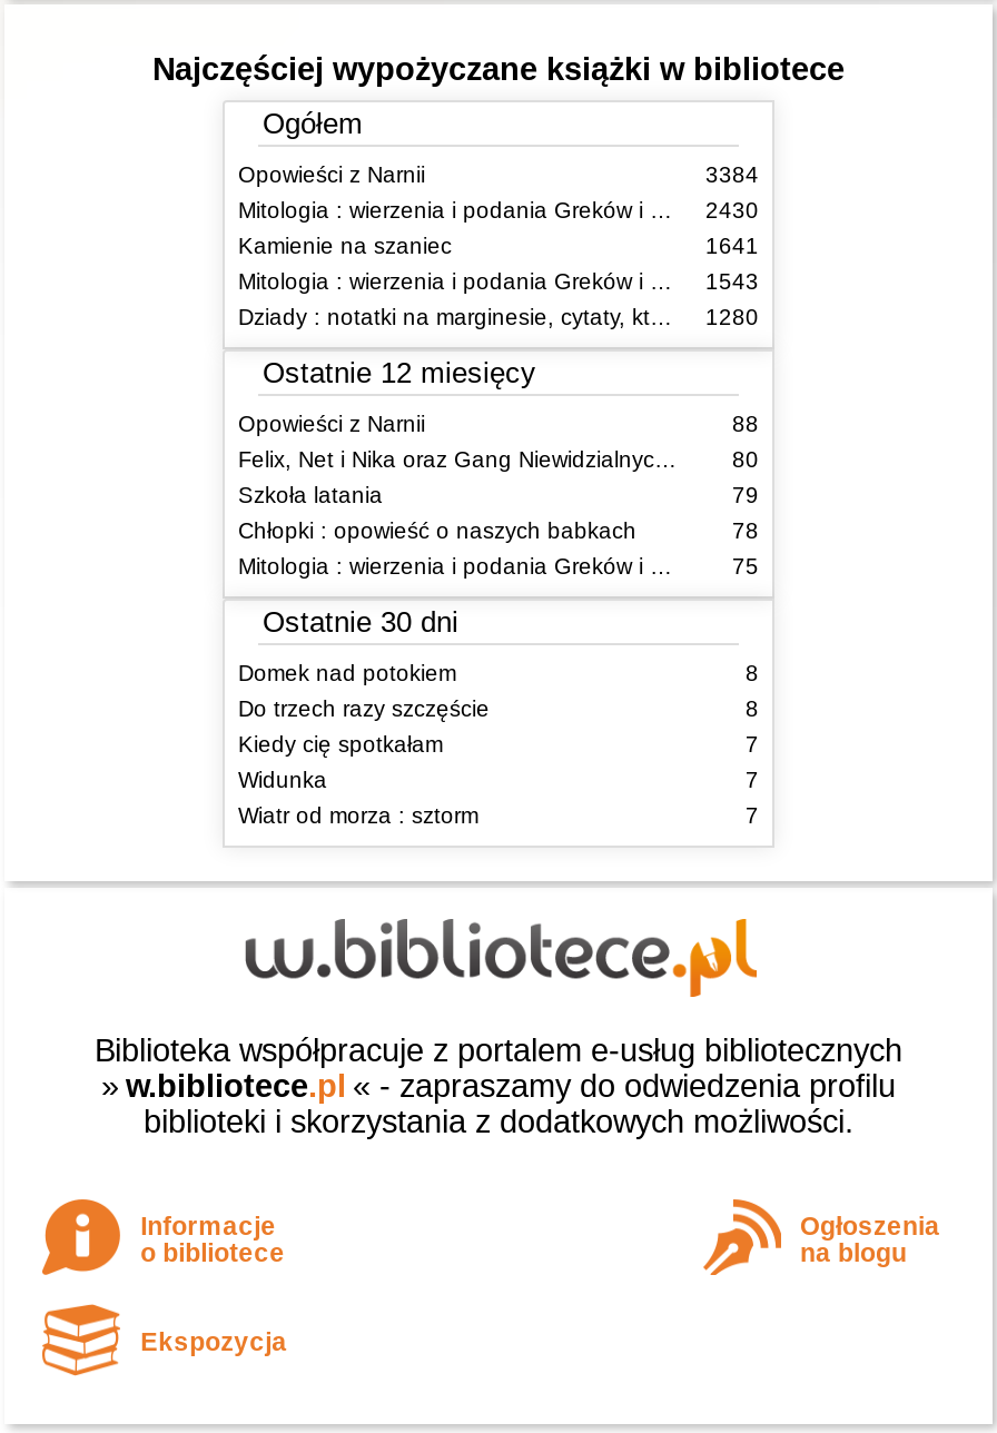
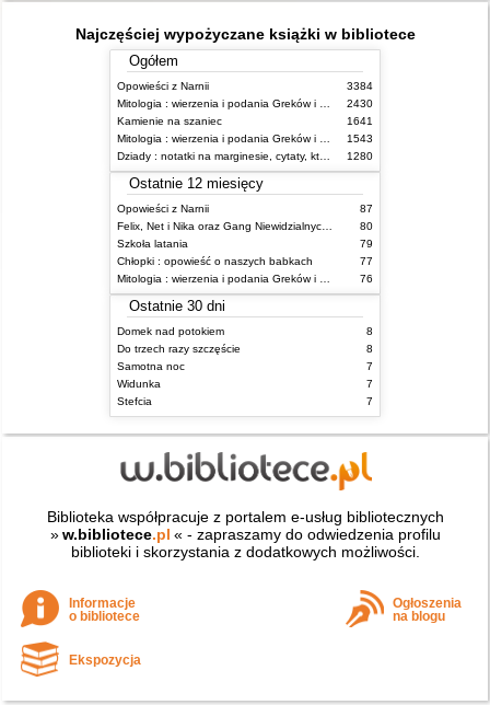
- 88
+ 87

- 78
+ 77

- 75
+ 76

- Kiedy cię spotkałam
+ Samotna noc

- Wiatr od morza : sztorm
+ Stefcia
